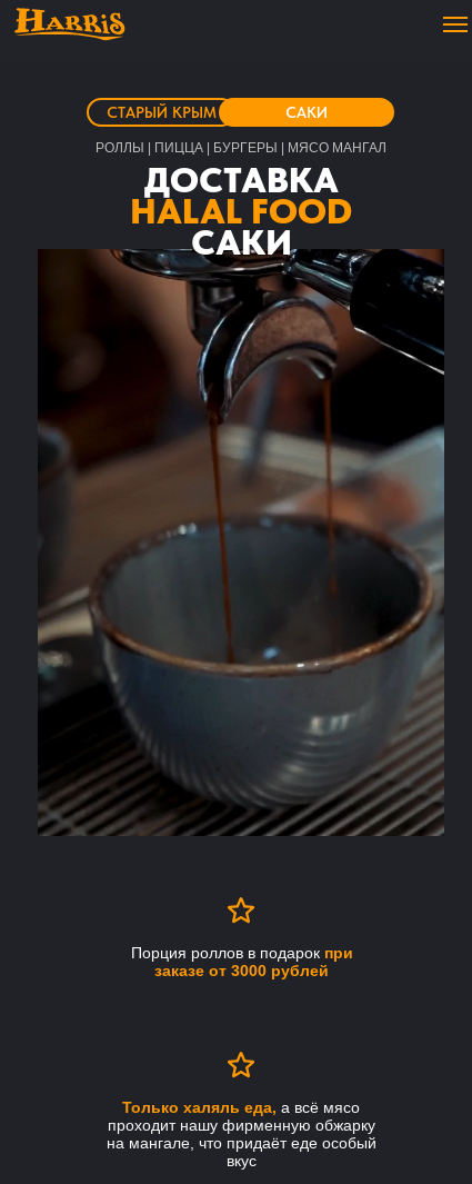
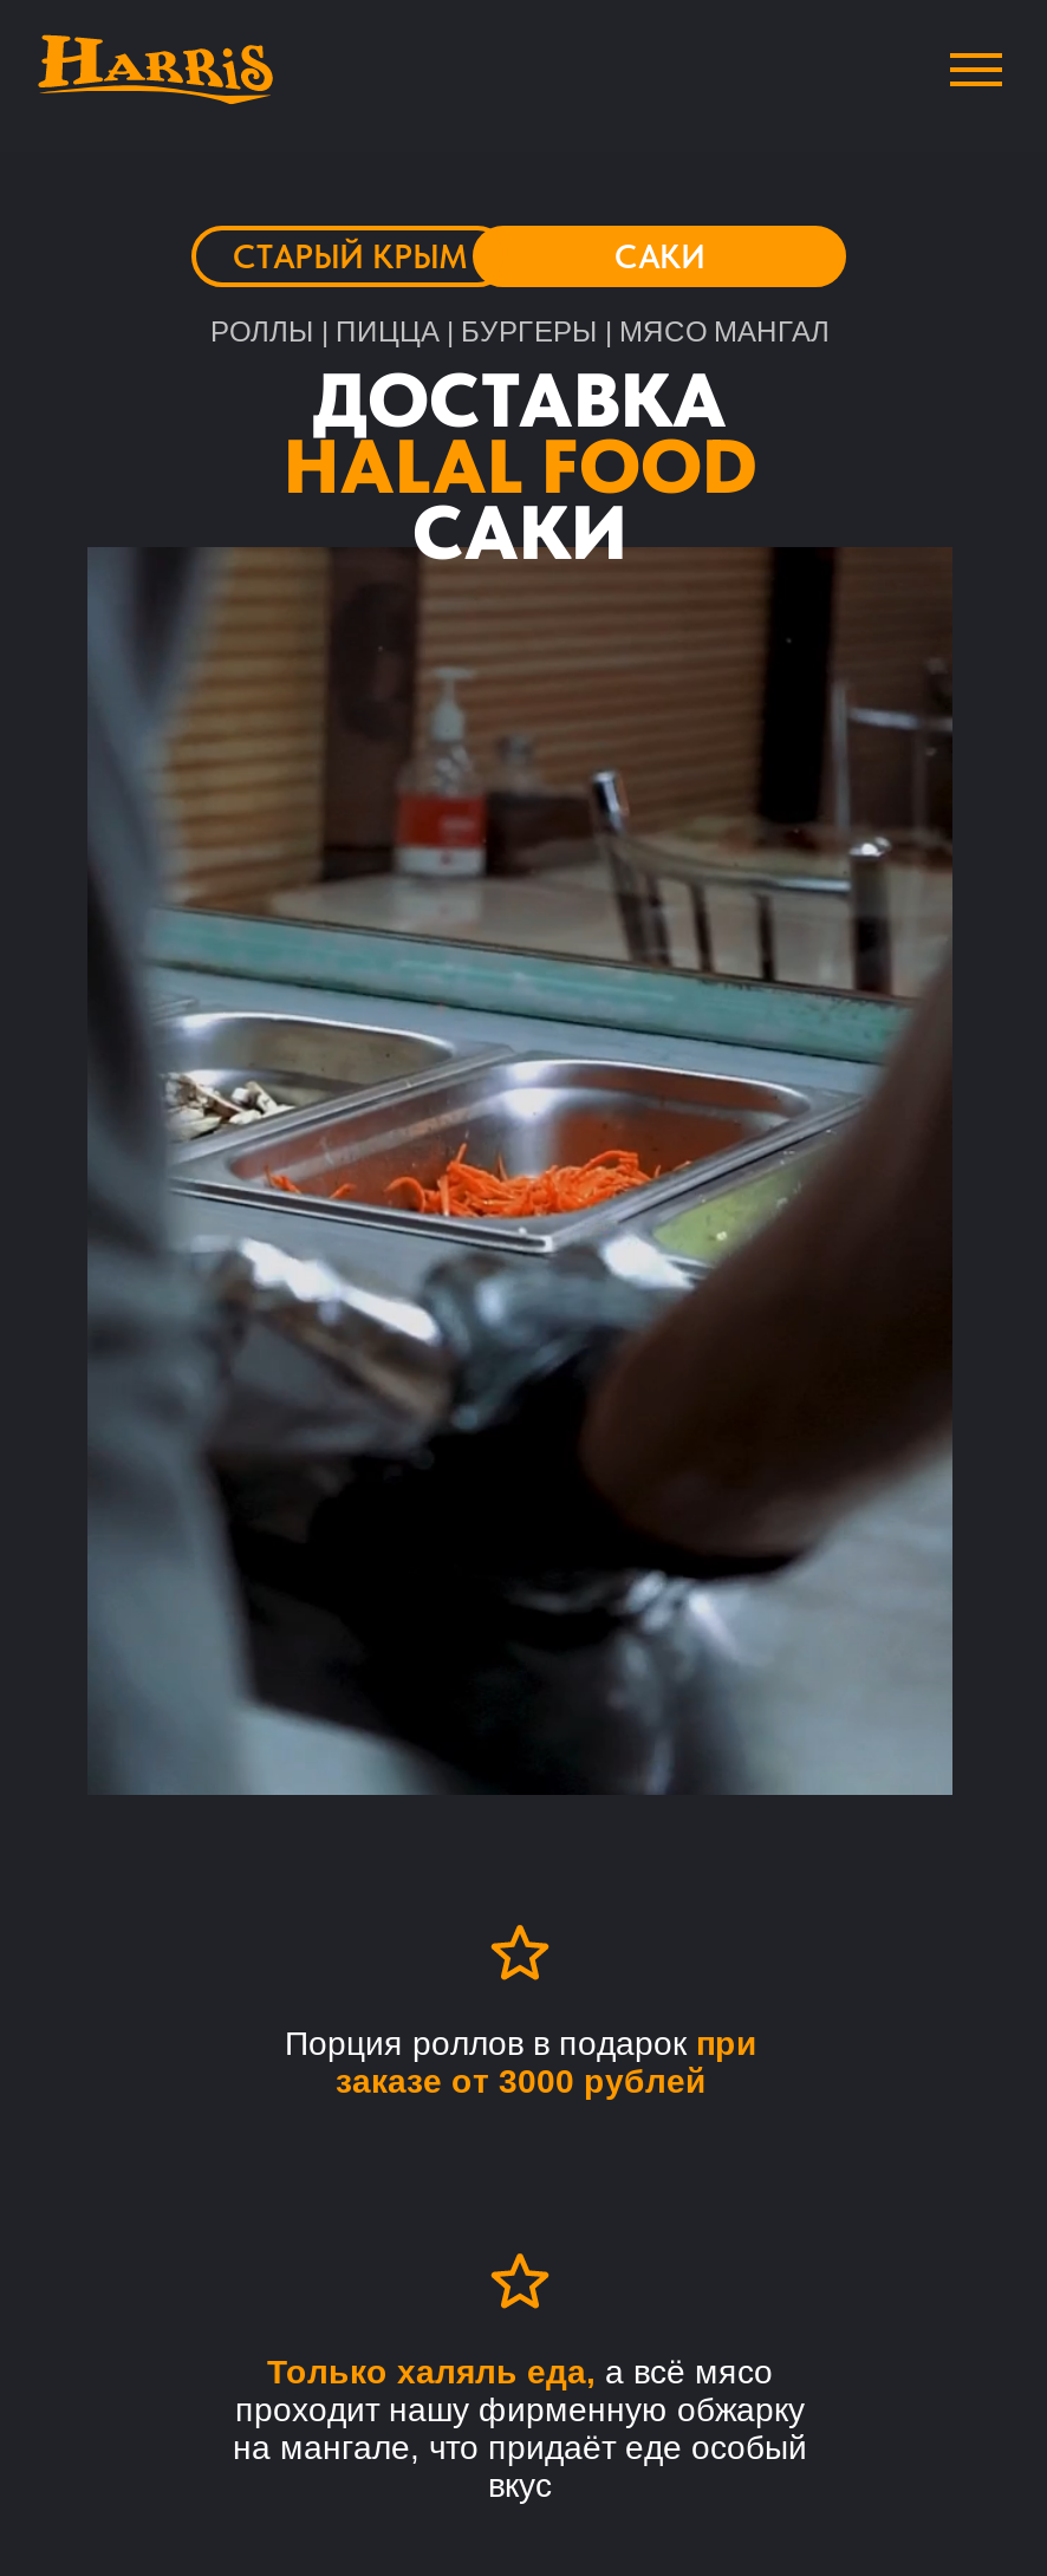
- [image]
+ [image]
